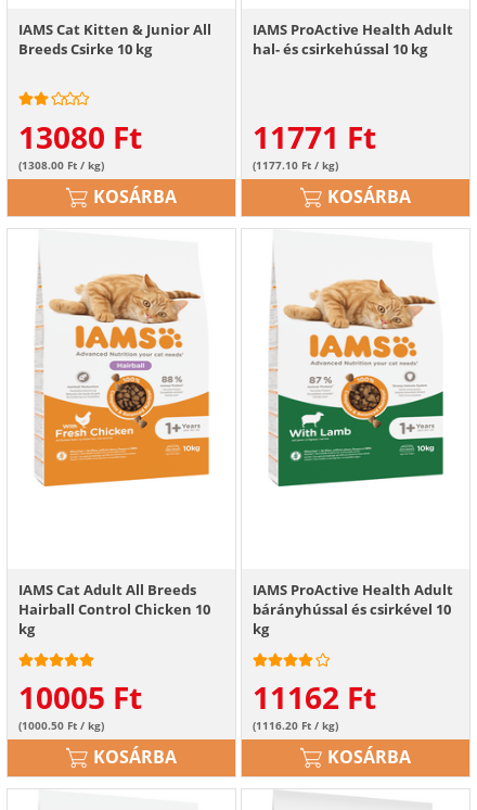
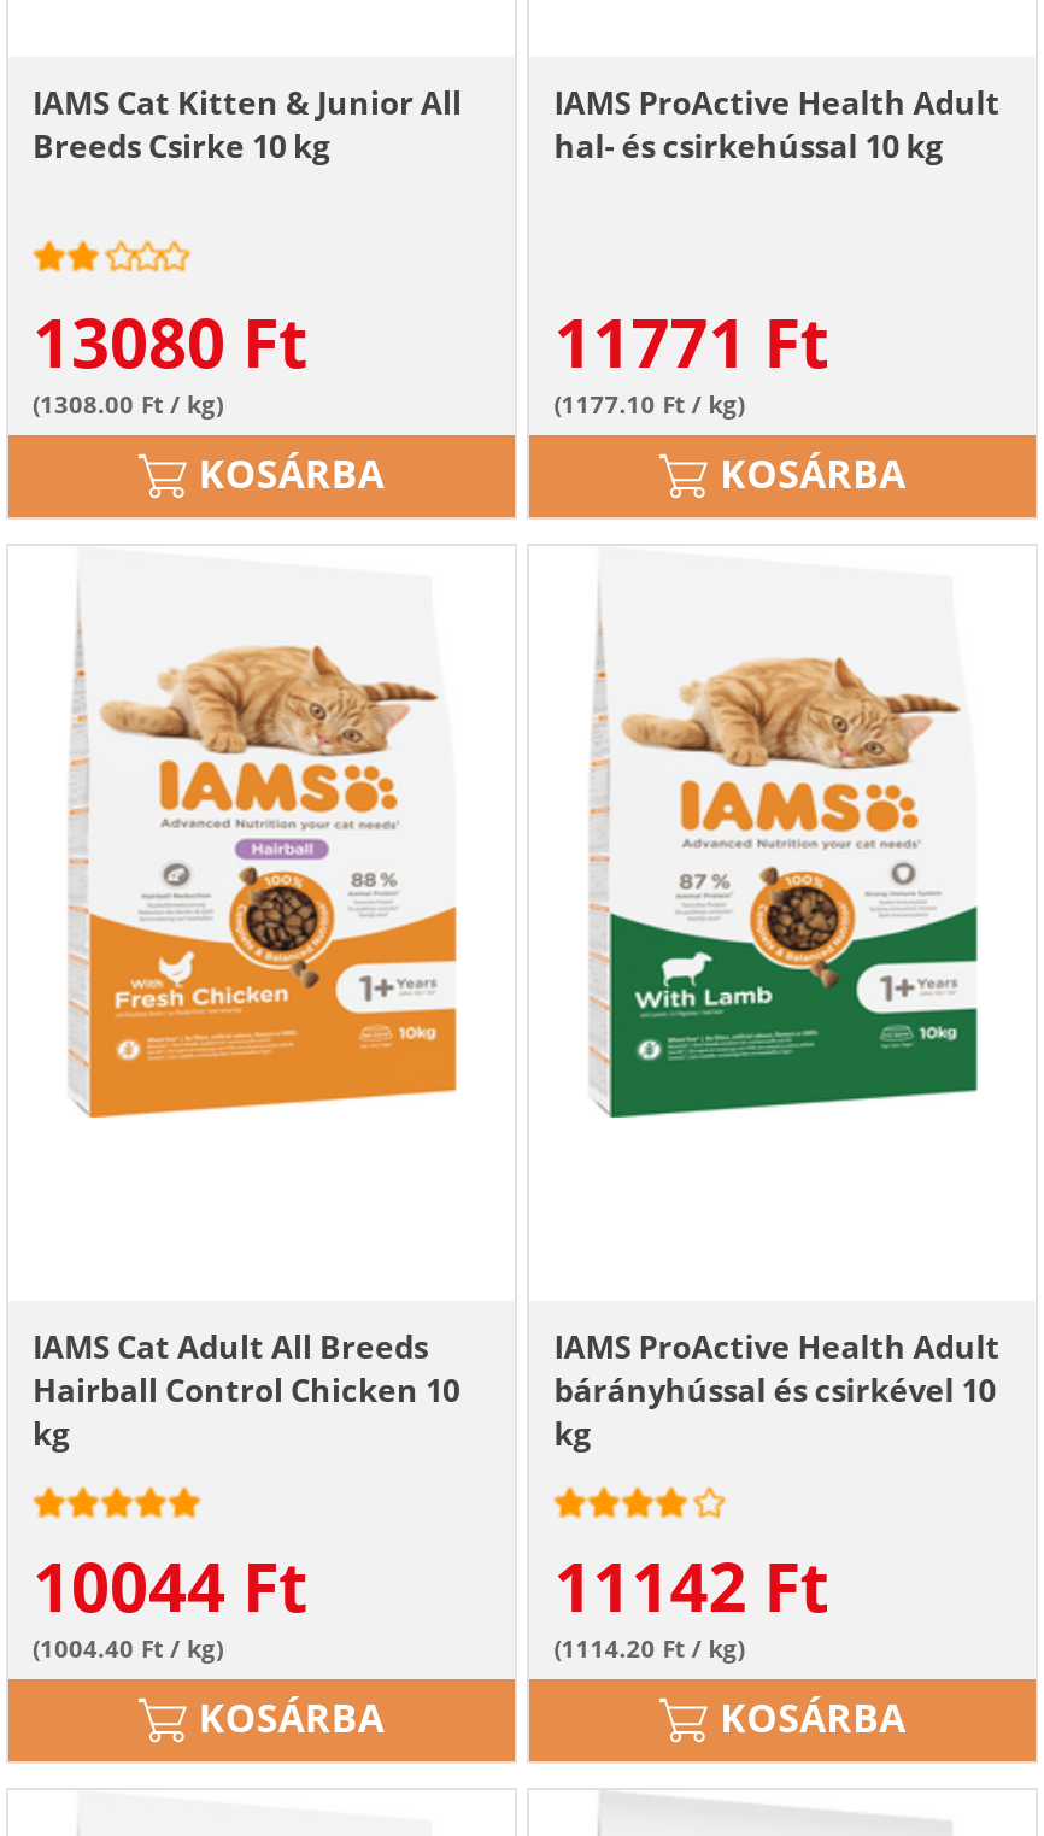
- 10005 Ft
+ 10044 Ft

- 11162 Ft
+ 11142 Ft

- (1000.50 Ft / kg)
+ (1004.40 Ft / kg)

- (1116.20 Ft / kg)
+ (1114.20 Ft / kg)
